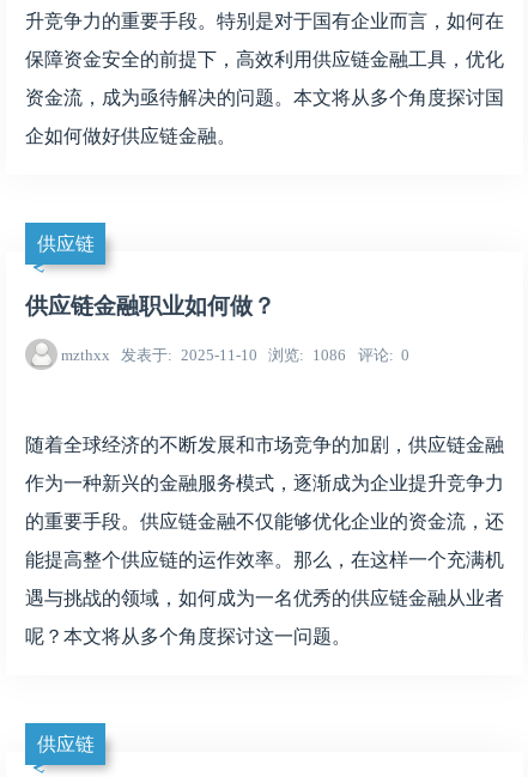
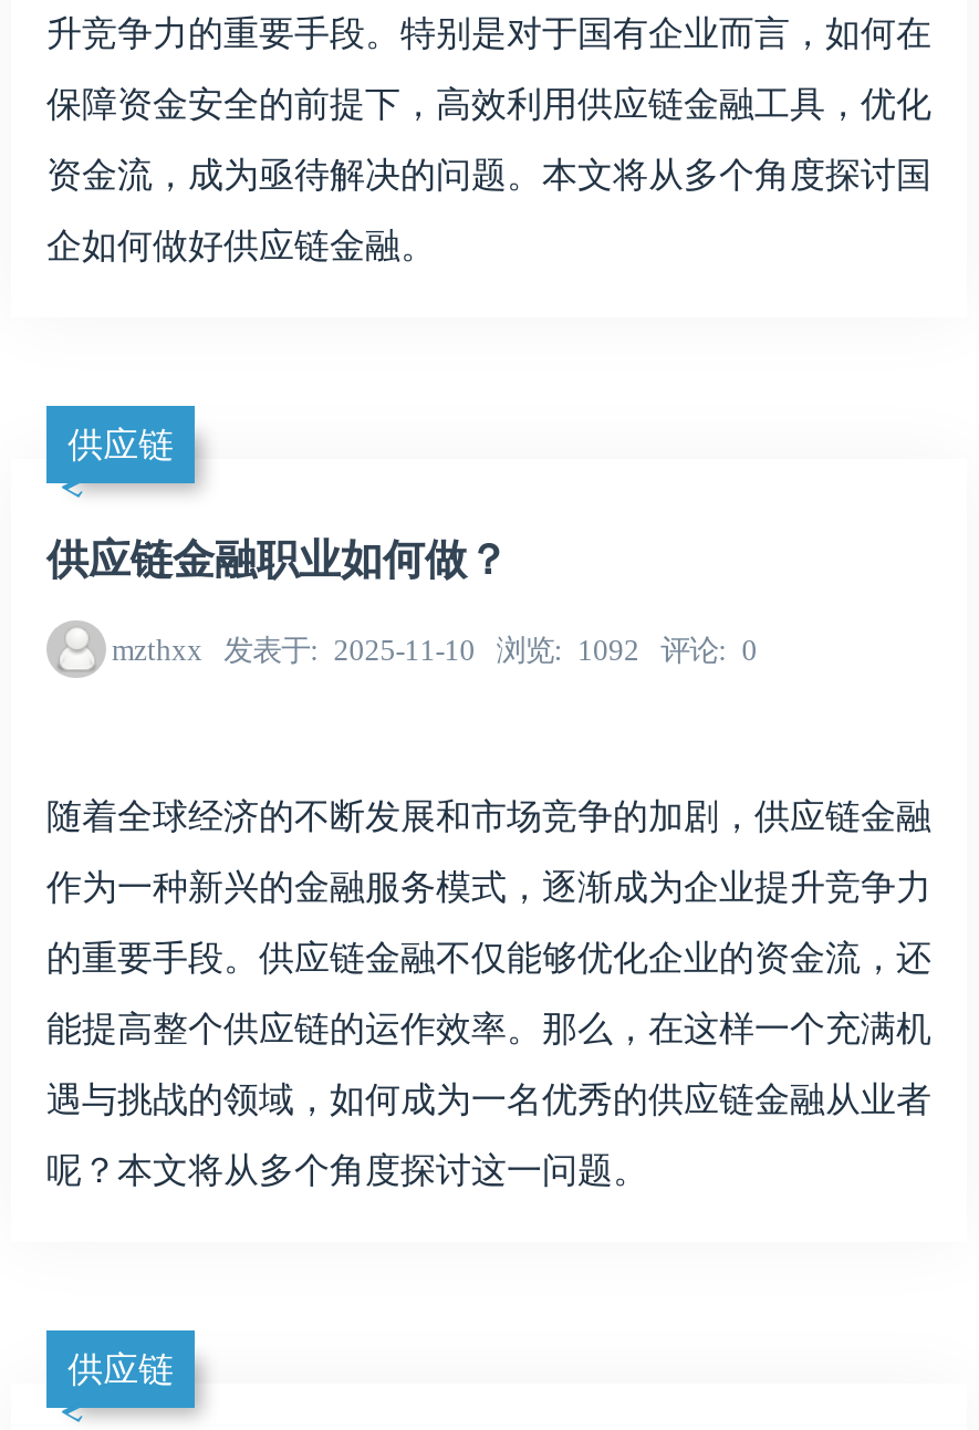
- mzthxx 发表于 2025-11-10 浏览 1086 评论 0
+ mzthxx 发表于 2025-11-10 浏览 1092 评论 0
